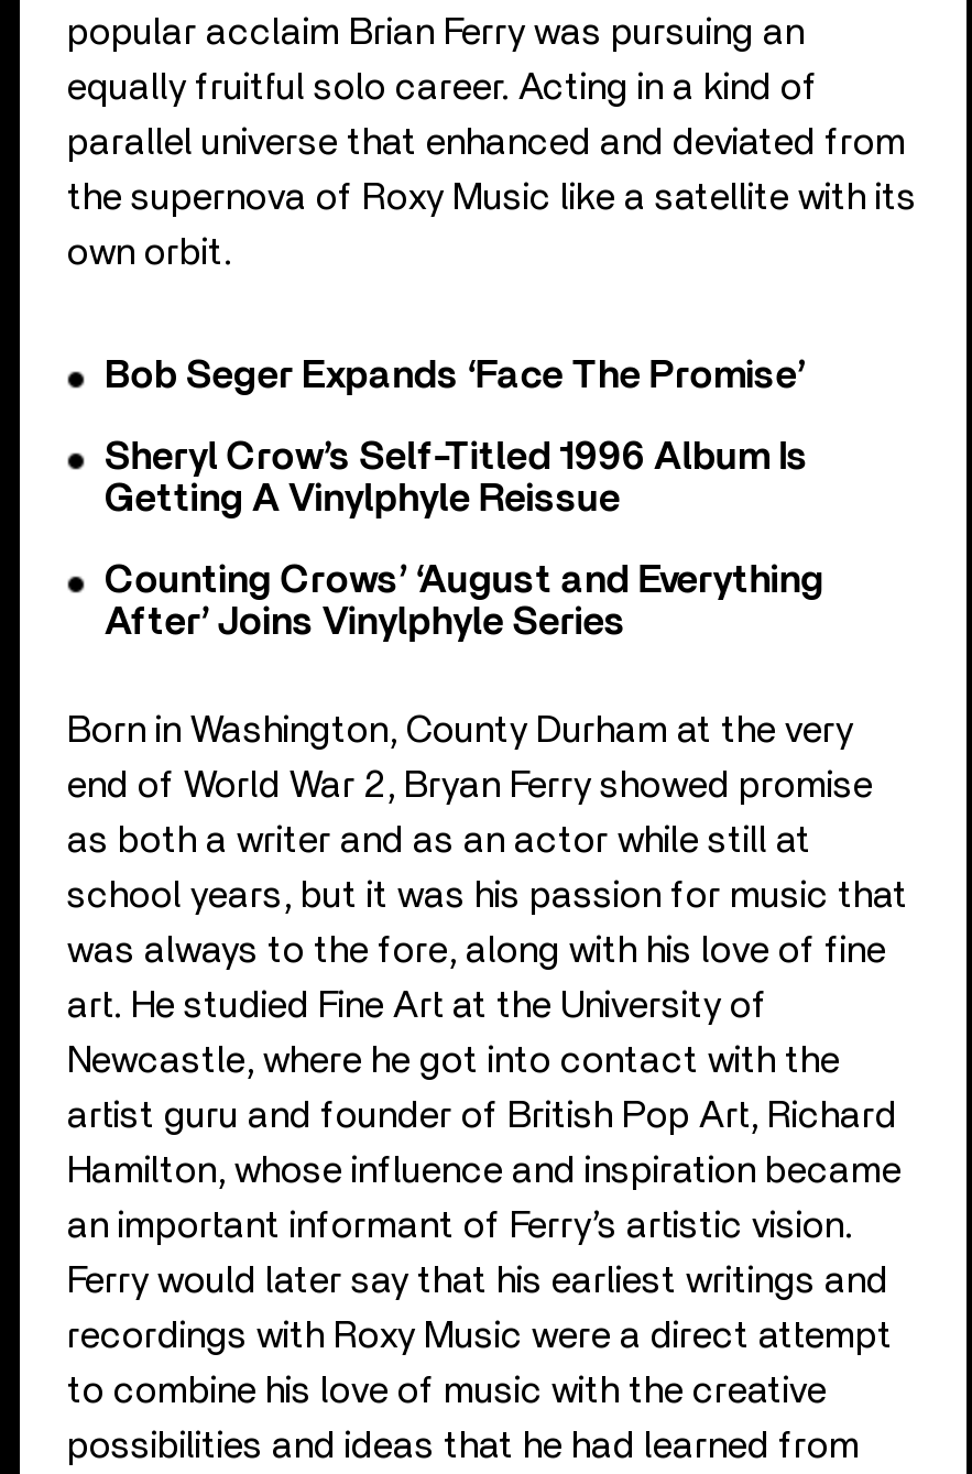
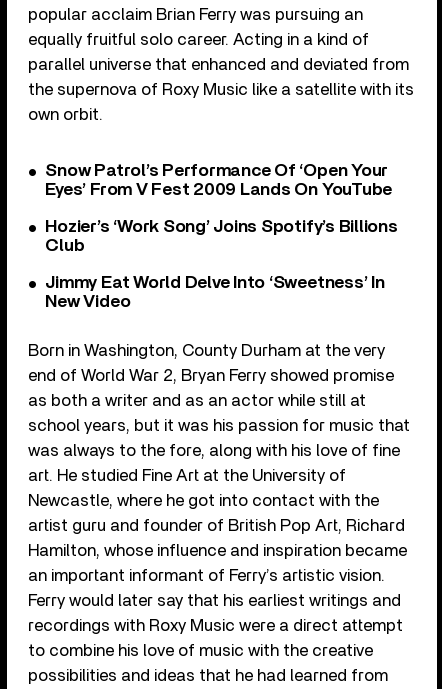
- Bob Seger Expands ‘Face The Promise’
+ Snow Patrol’s Performance Of ‘Open Your
+ Eyes’ From V Fest 2009 Lands On YouTube

- Sheryl Crow’s Self-Titled 1996 Album Is
- Getting A Vinylphyle Reissue
+ Hozier’s ‘Work Song’ Joins Spotify’s Billions
+ Club

- Counting Crows’ ‘August and Everything
- After’ Joins Vinylphyle Series
+ Jimmy Eat World Delve Into ‘Sweetness’ In
+ New Video
